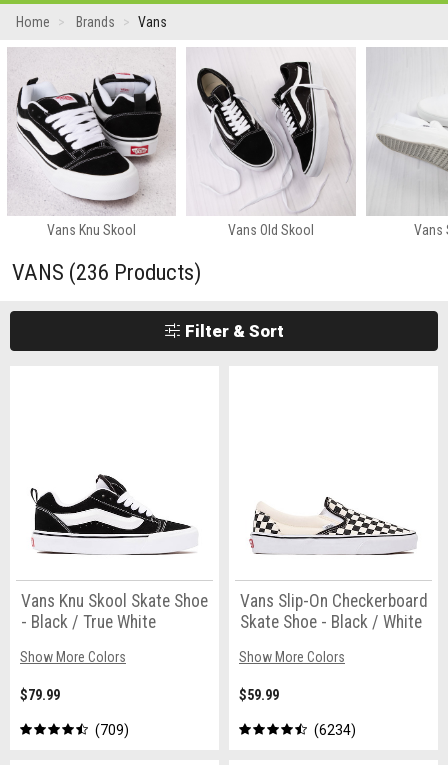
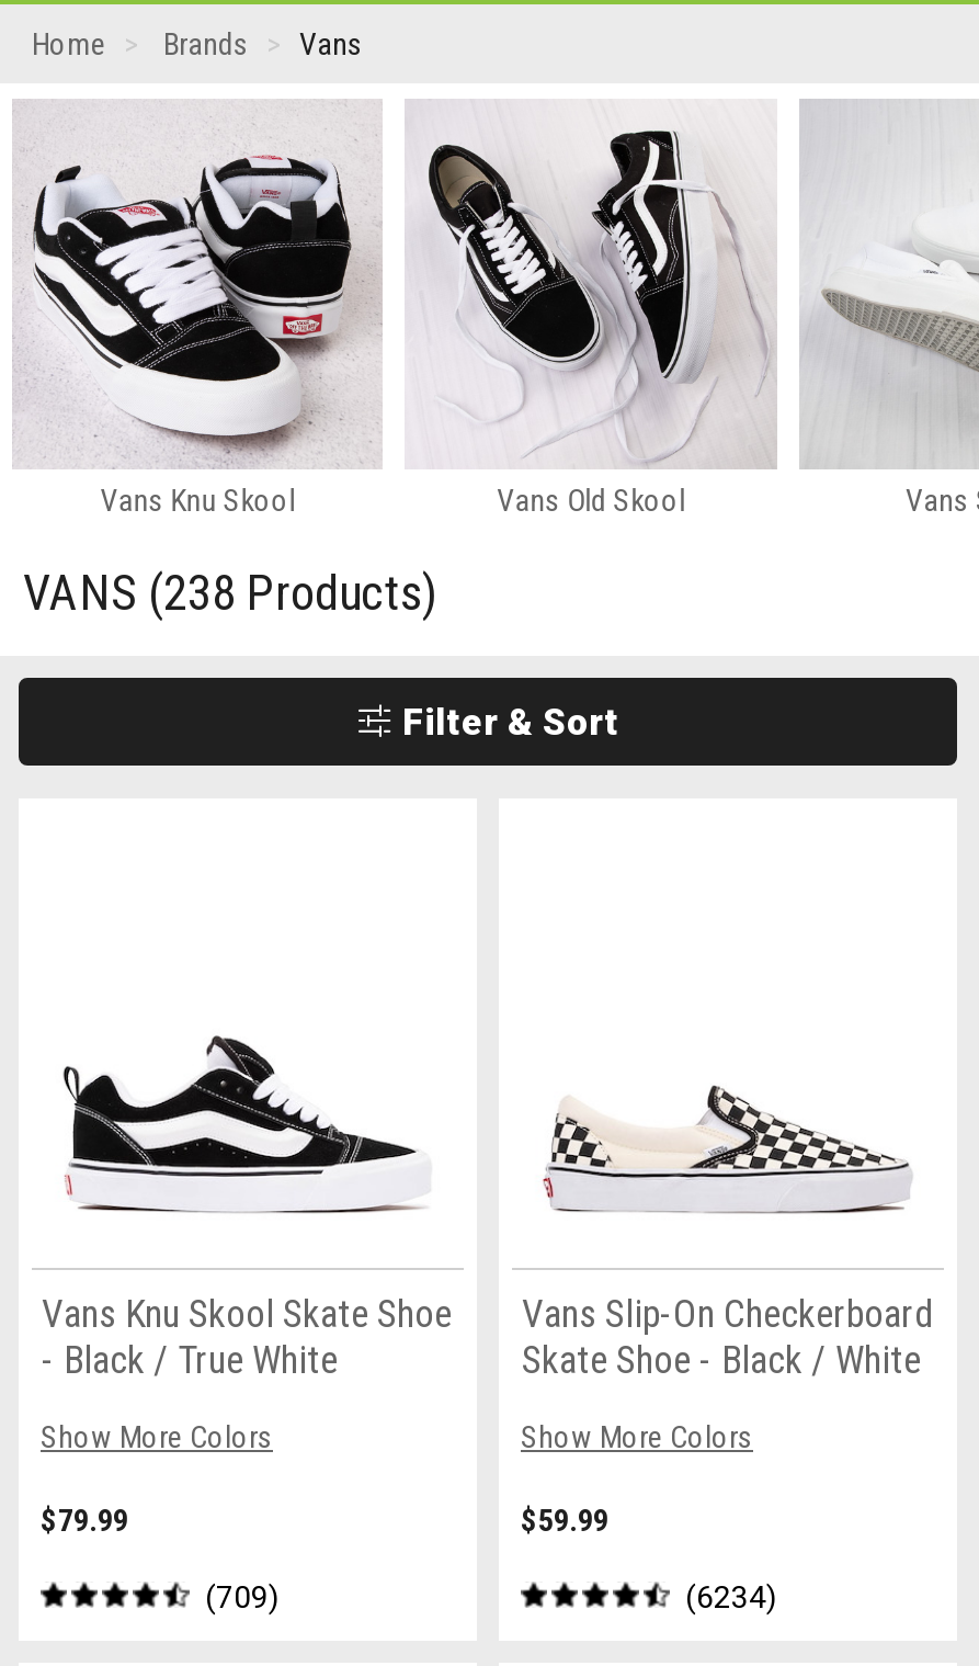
- VANS (236 Products)
+ VANS (238 Products)
